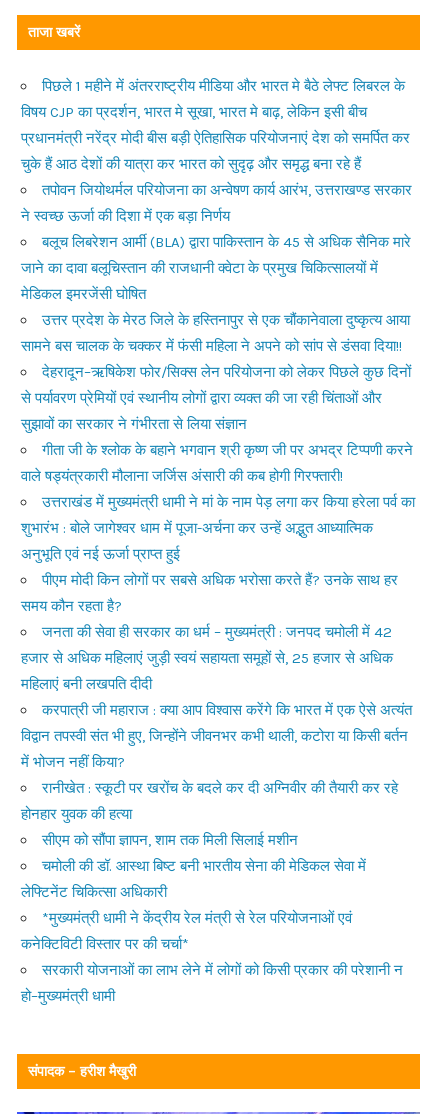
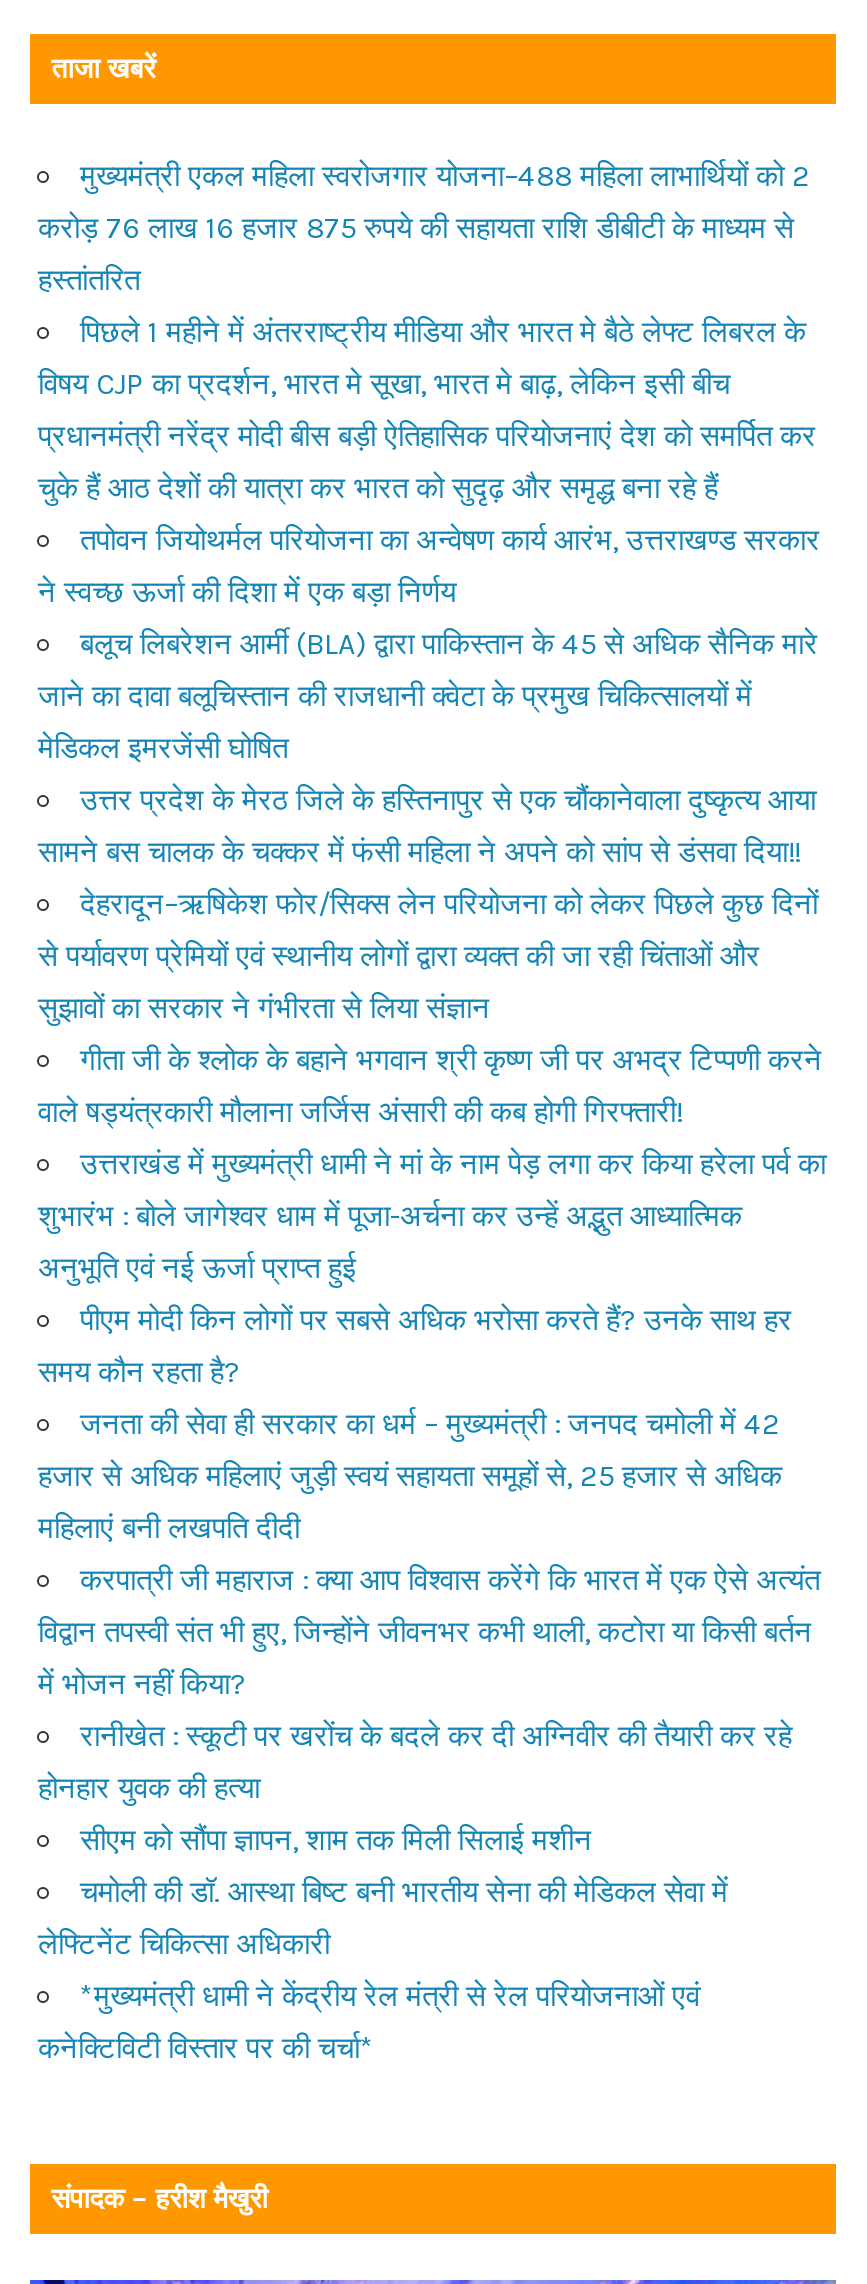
+ मुख्यमंत्री एकल महिला स्वरोजगार योजना–488 महिला लाभार्थियों को 2
+ करोड़ 76 लाख 16 हजार 875 रुपये की सहायता राशि डीबीटी के माध्यम से
+ हस्तांतरित

moved down: पिछले 1 महीने में अंतरराष्ट्रीय मीडिया और भारत मे बैठे लेफ्ट लिबरल के | विषय CJP का प्रदर्शन, भारत मे सूखा, भारत मे बाढ़, लेकिन इसी बीच | प्रधानमंत्री नरेंद्र मोदी बीस बड़ी ऐतिहासिक परियोजनाएं देश को समर्पित कर | ... | *मुख्यमंत्री धामी ने केंद्रीय रेल मंत्री से रेल परियोजनाओं एवं | कनेक्टिविटी विस्तार पर की चर्चा*

- सरकारी योजनाओं का लाभ लेने में लोगों को किसी प्रकार की परेशानी न
- हो–मुख्यमंत्री धामी
